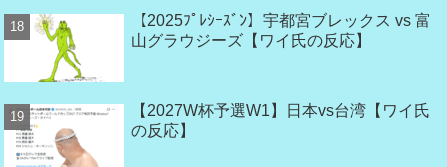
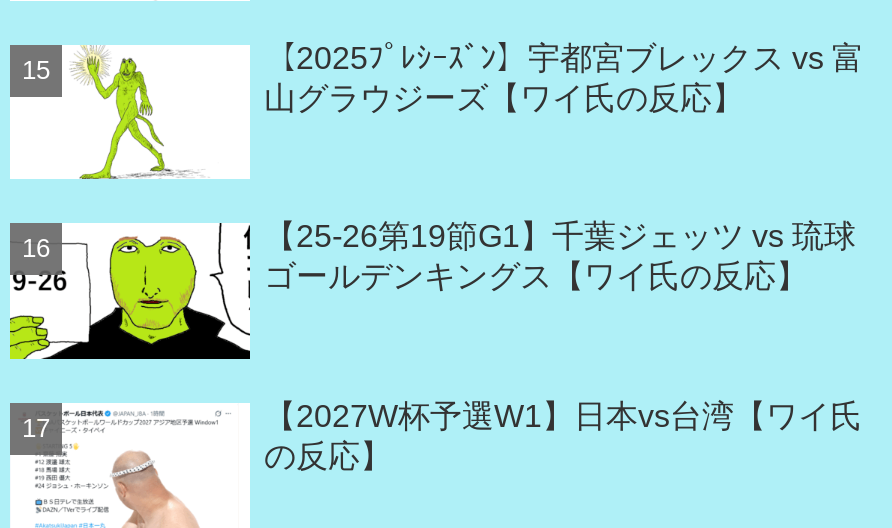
+ [image]
+ 【25-26第19節G1】千葉ジェッツ vs 琉球
+ ゴールデンキングス【ワイ氏の反応】
